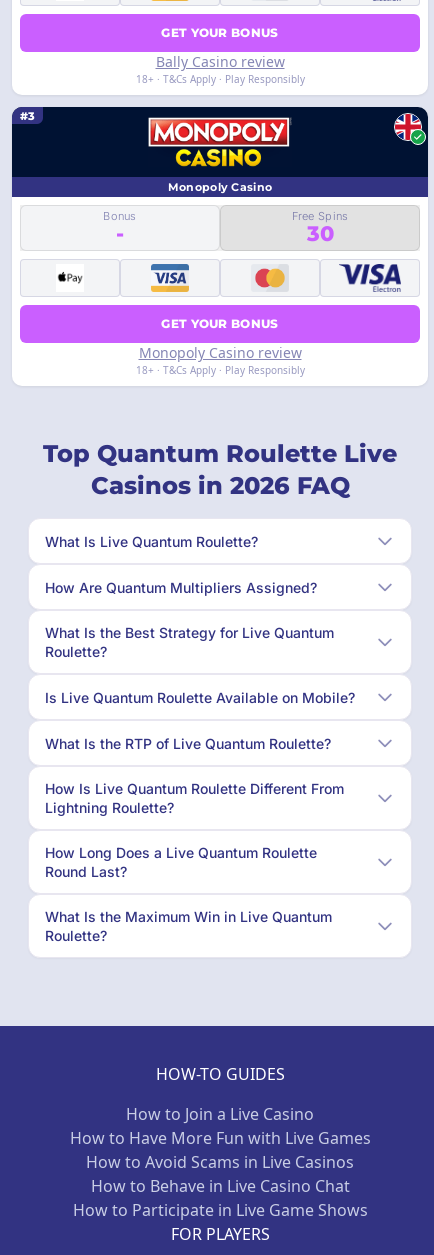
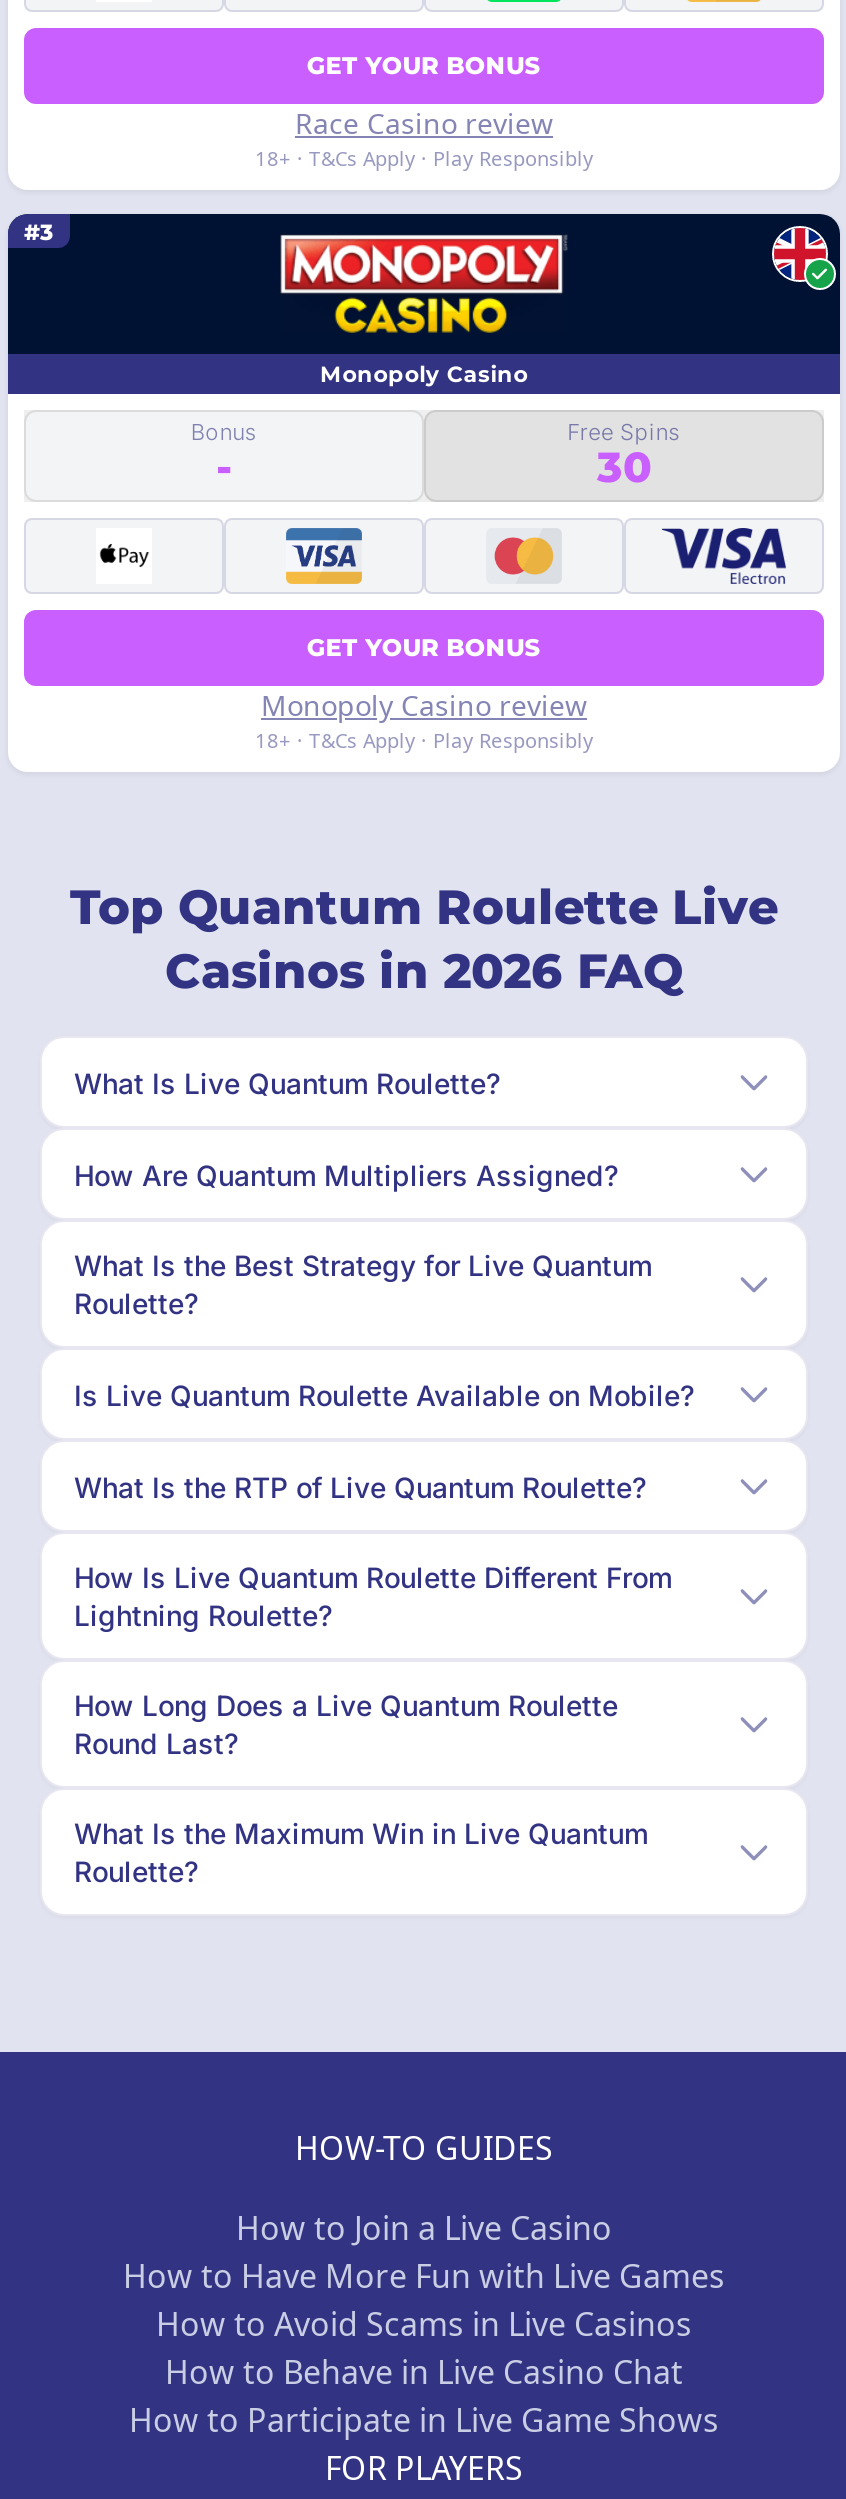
- Bally Casino review
+ Race Casino review
